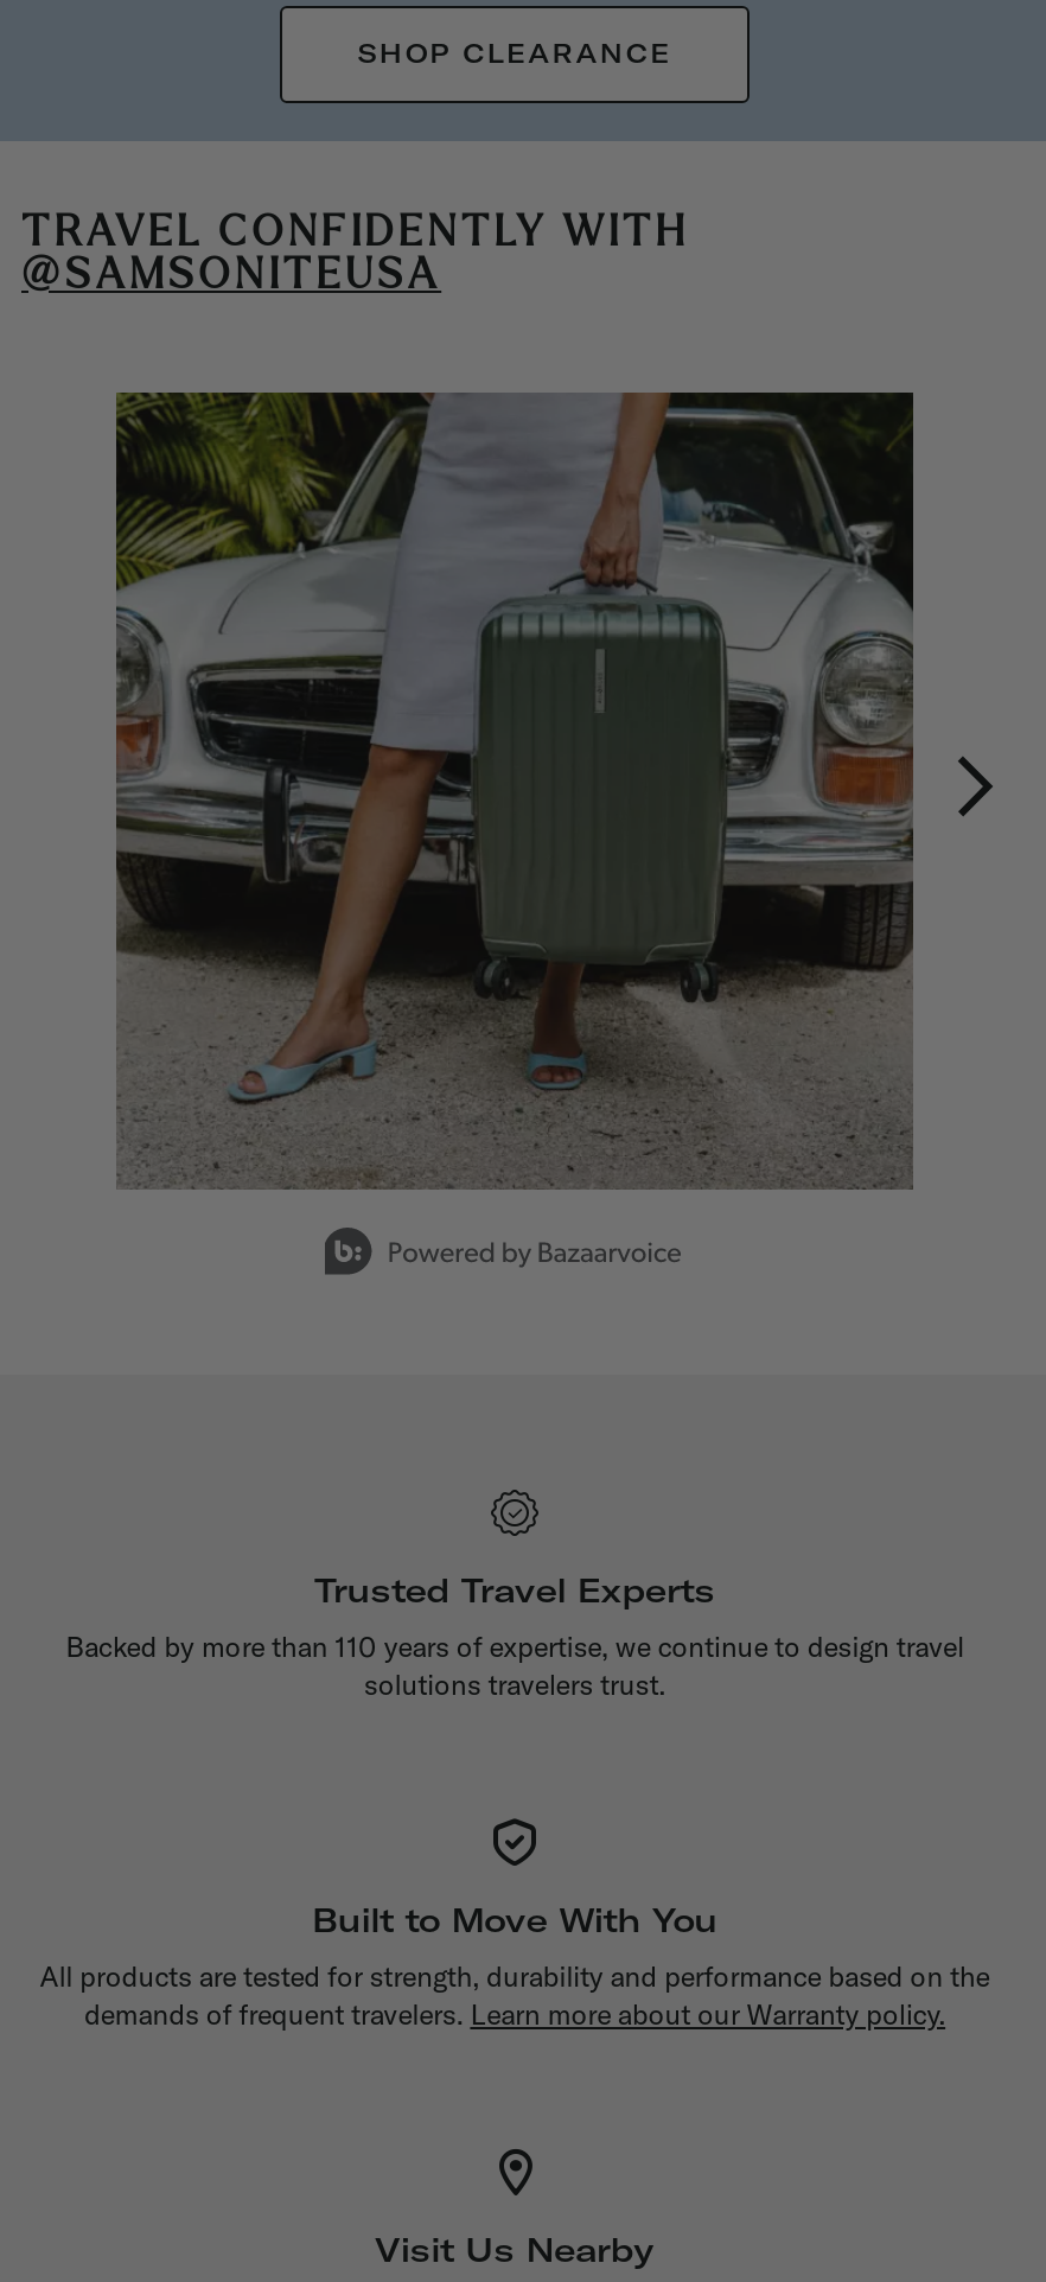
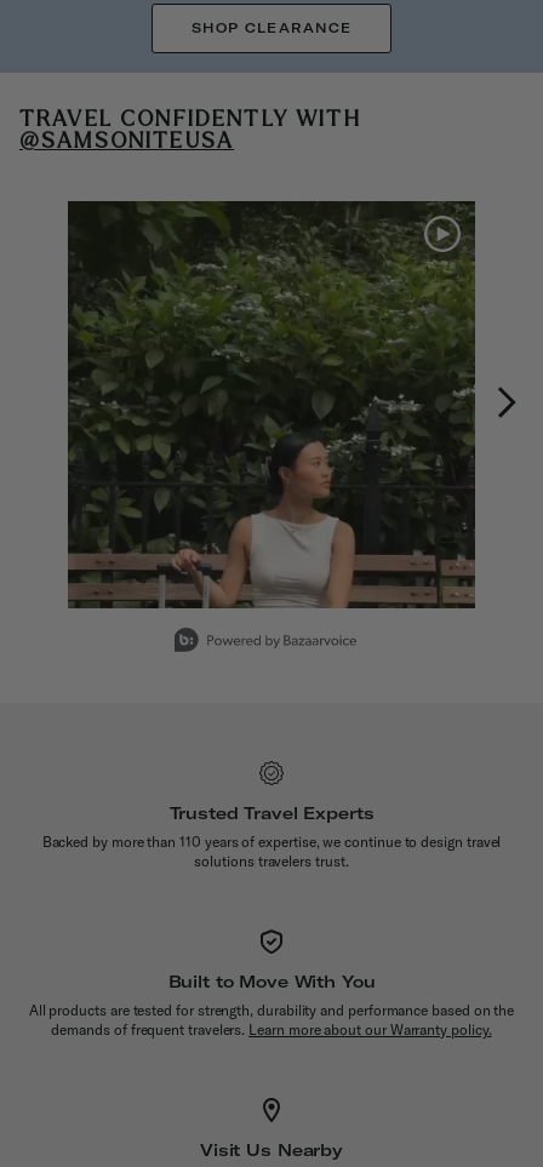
- [image]
+ [image]
